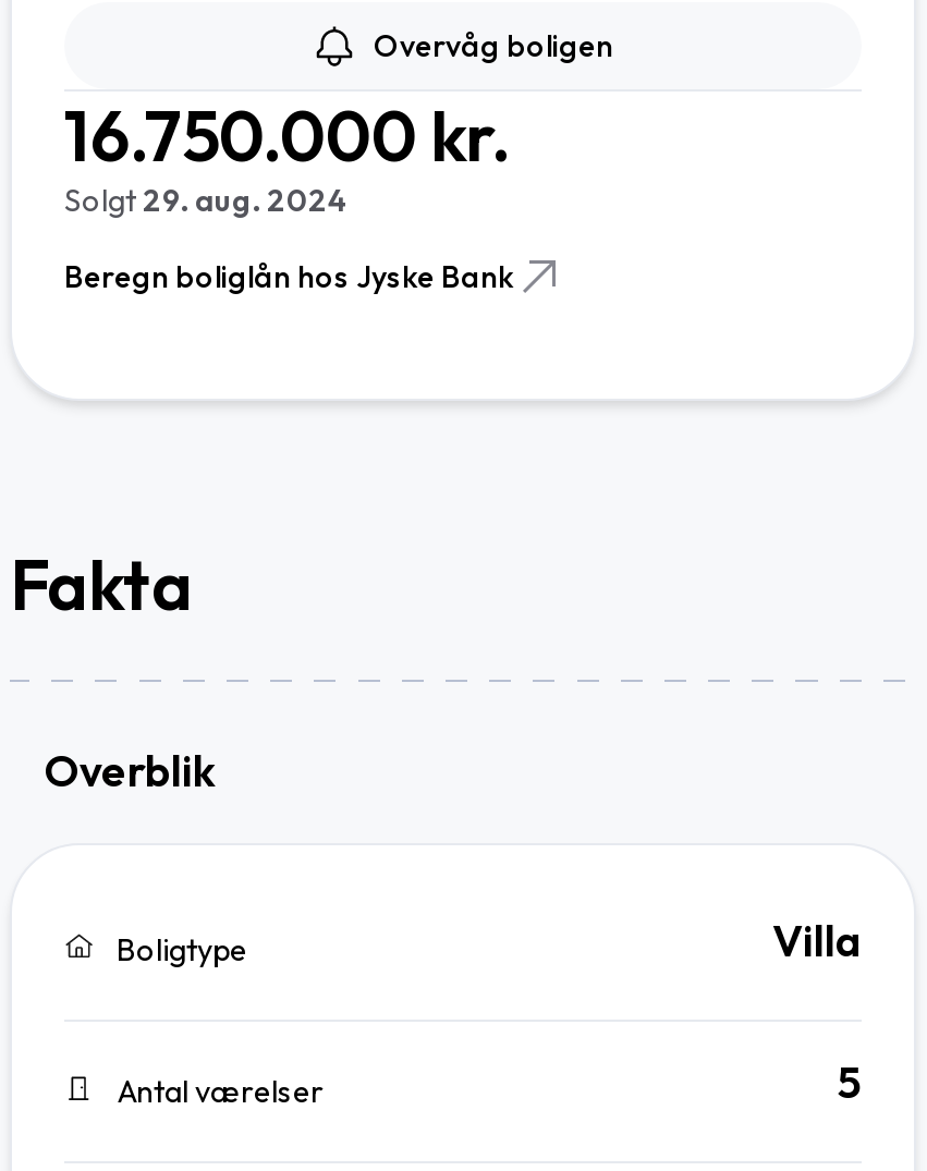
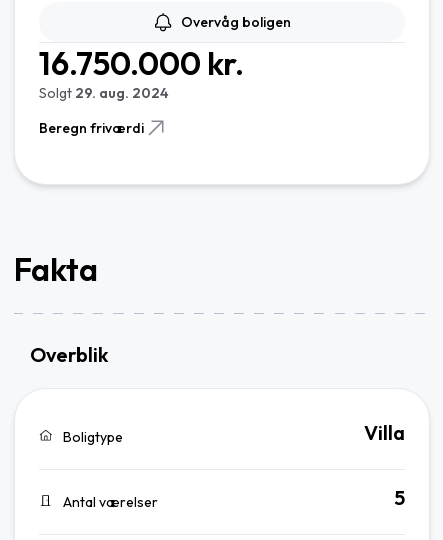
- Beregn boliglån hos Jyske Bank
+ Beregn friværdi
